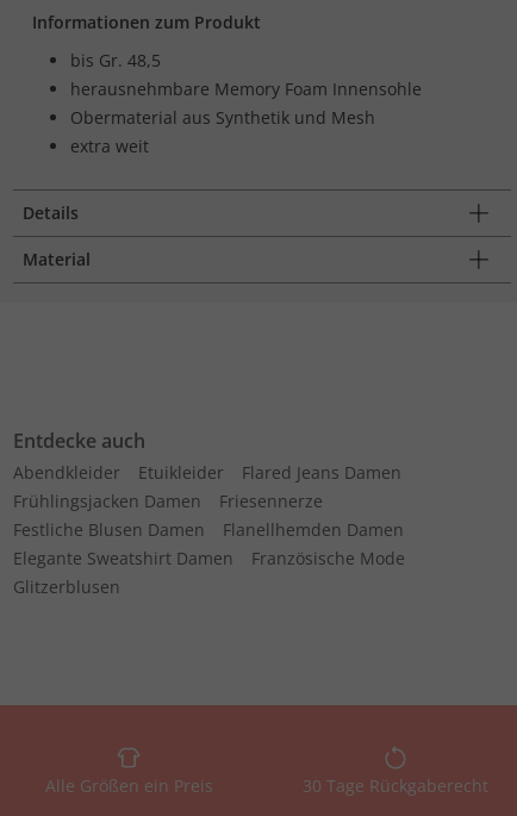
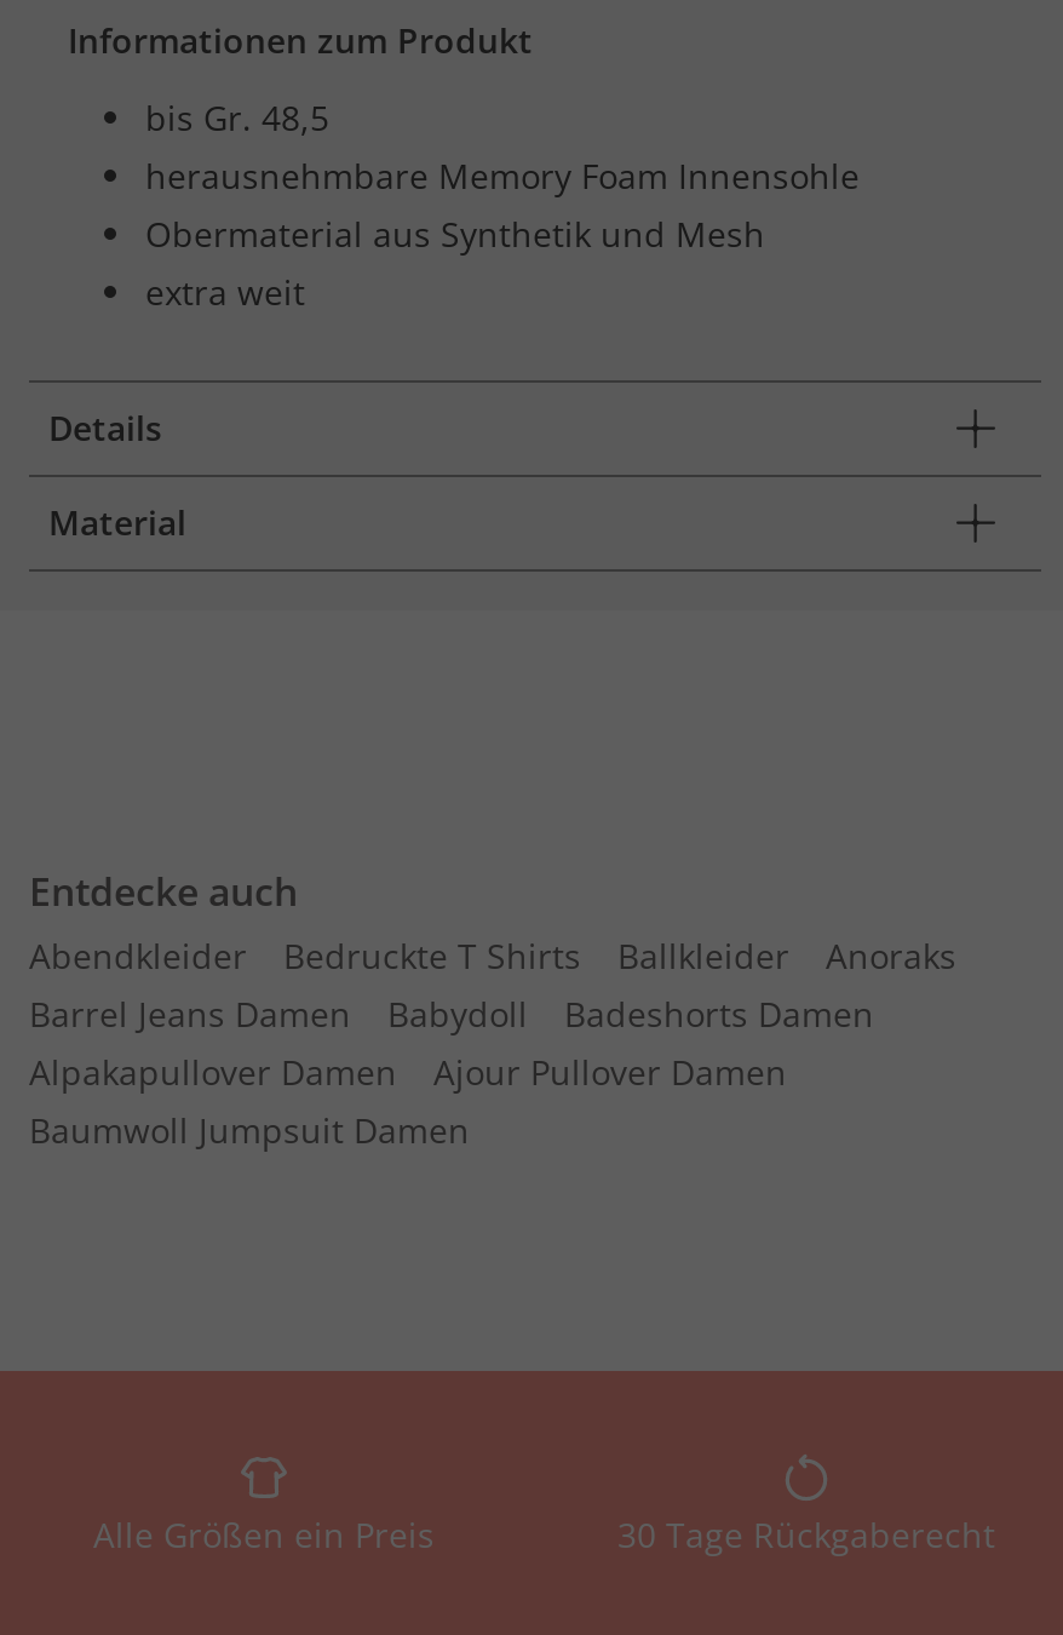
- Etuikleider
- Flared Jeans Damen
- Frühlingsjacken Damen
- Friesennerze
- Festliche Blusen Damen
- Flanellhemden Damen
- Elegante Sweatshirt Damen
- Französische Mode
- Glitzerblusen
+ Bedruckte T Shirts
+ Ballkleider
+ Anoraks
+ Barrel Jeans Damen
+ Babydoll
+ Badeshorts Damen
+ Alpakapullover Damen
+ Ajour Pullover Damen
+ Baumwoll Jumpsuit Damen
